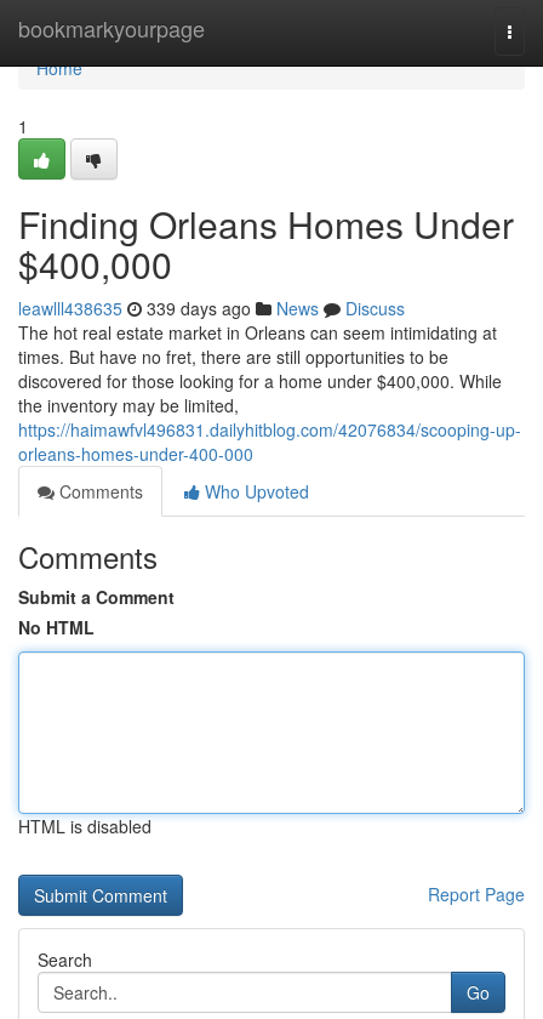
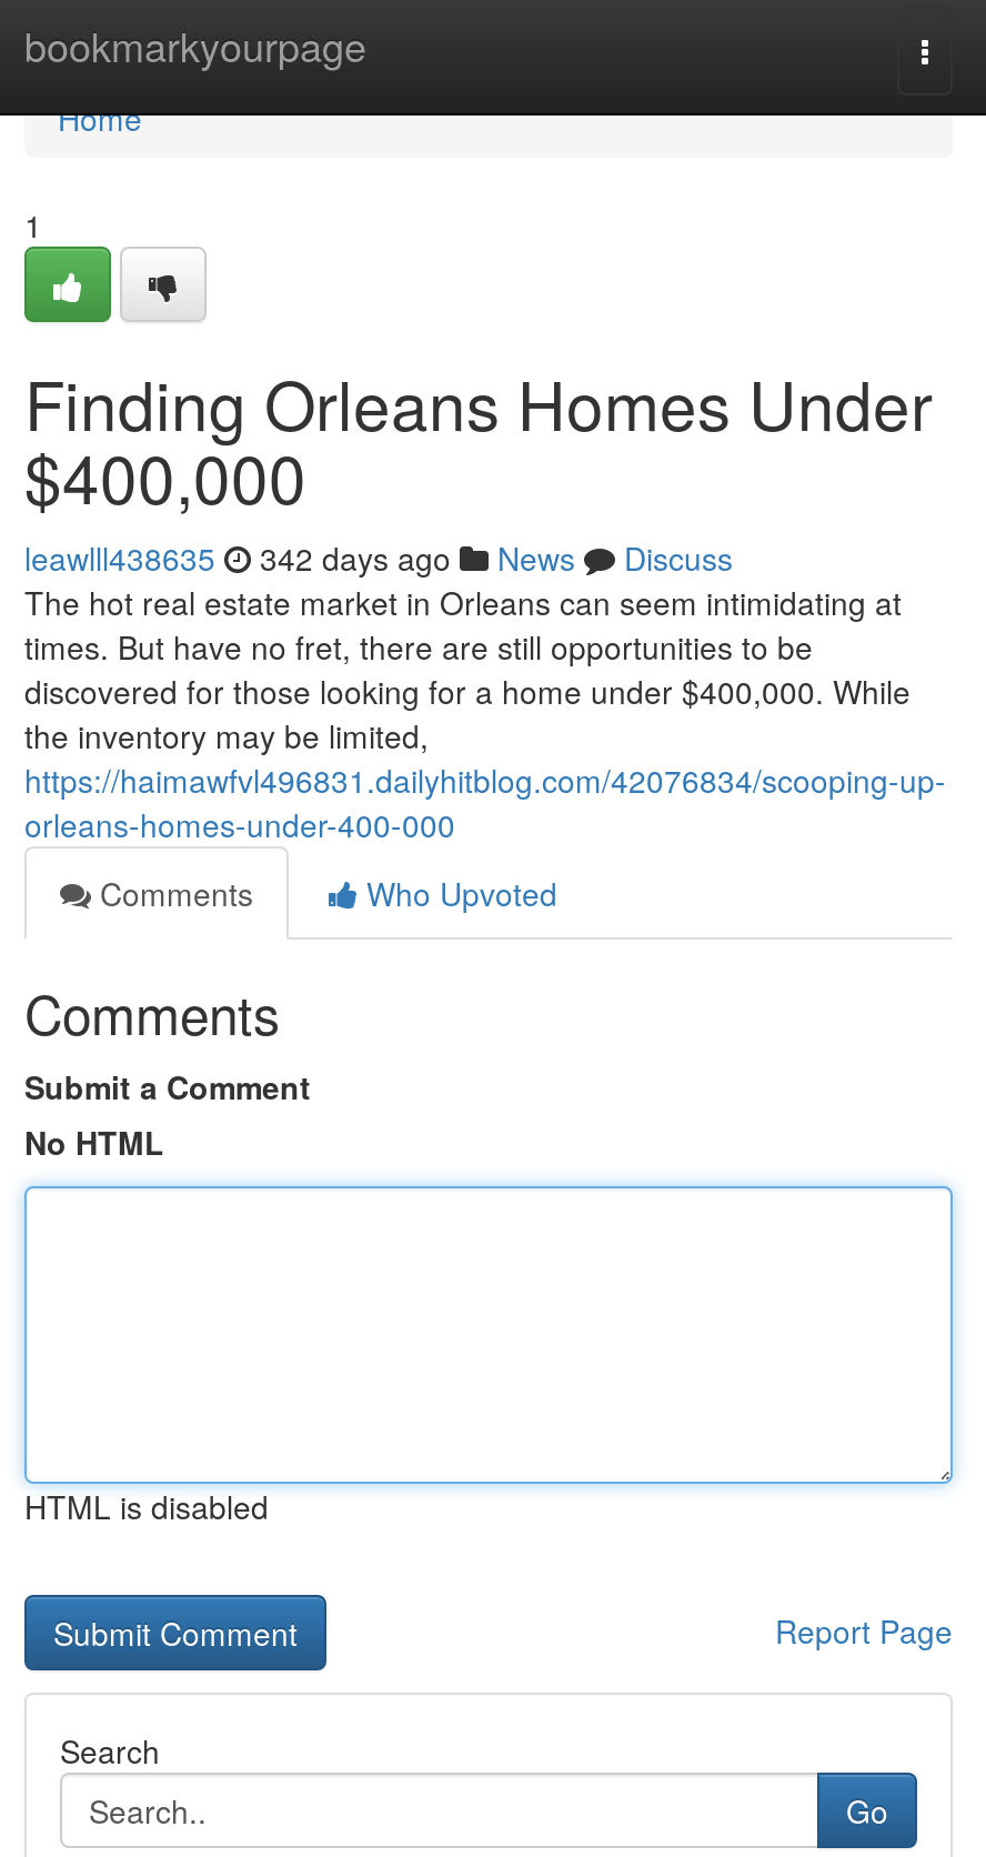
- leawlll438635 339 days ago News Discuss
+ leawlll438635 342 days ago News Discuss
